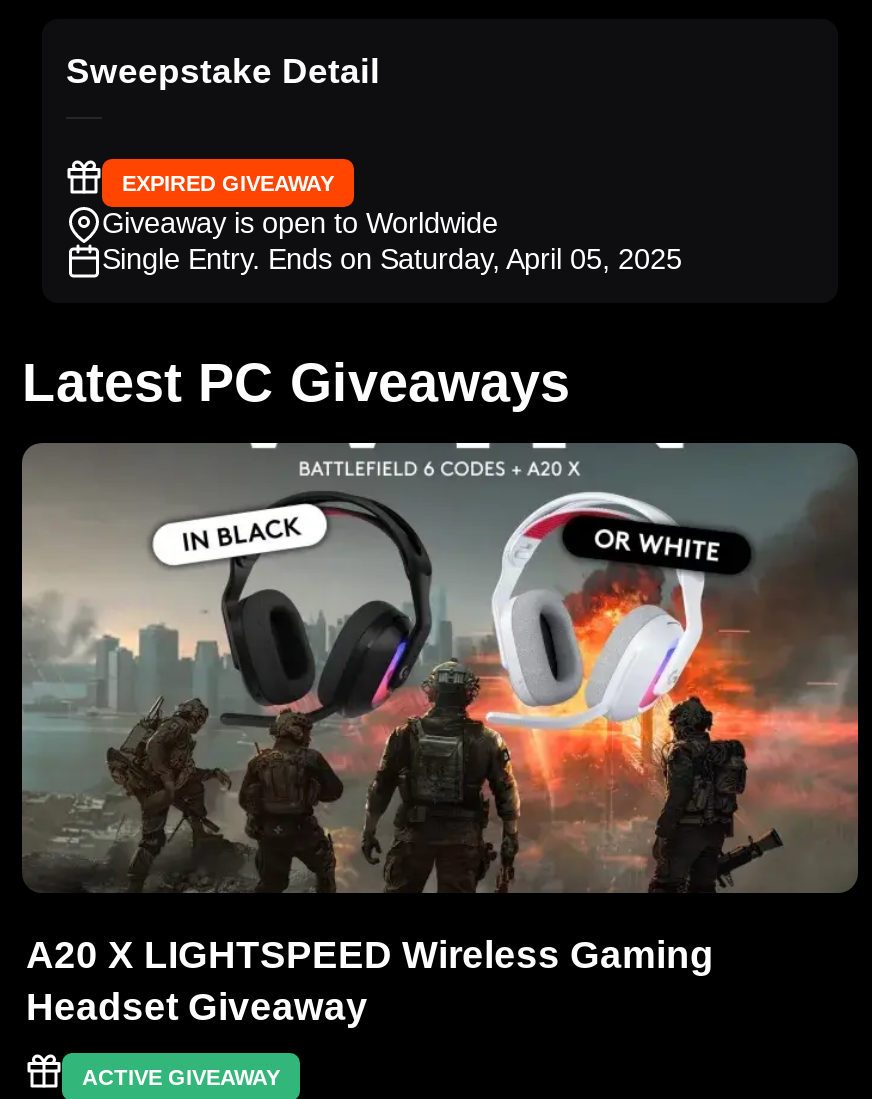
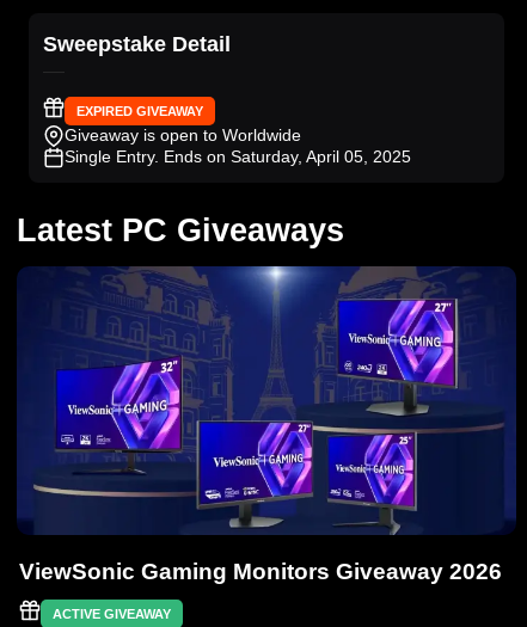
- [image]
- A20 X LIGHTSPEED Wireless Gaming
- Headset Giveaway
+ [image]
+ ViewSonic Gaming Monitors Giveaway 2026
